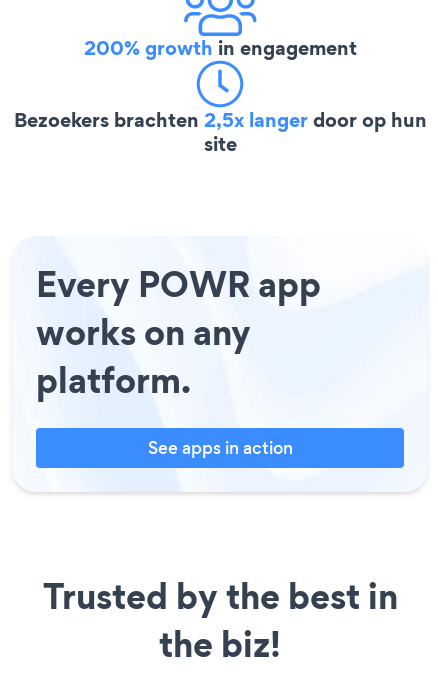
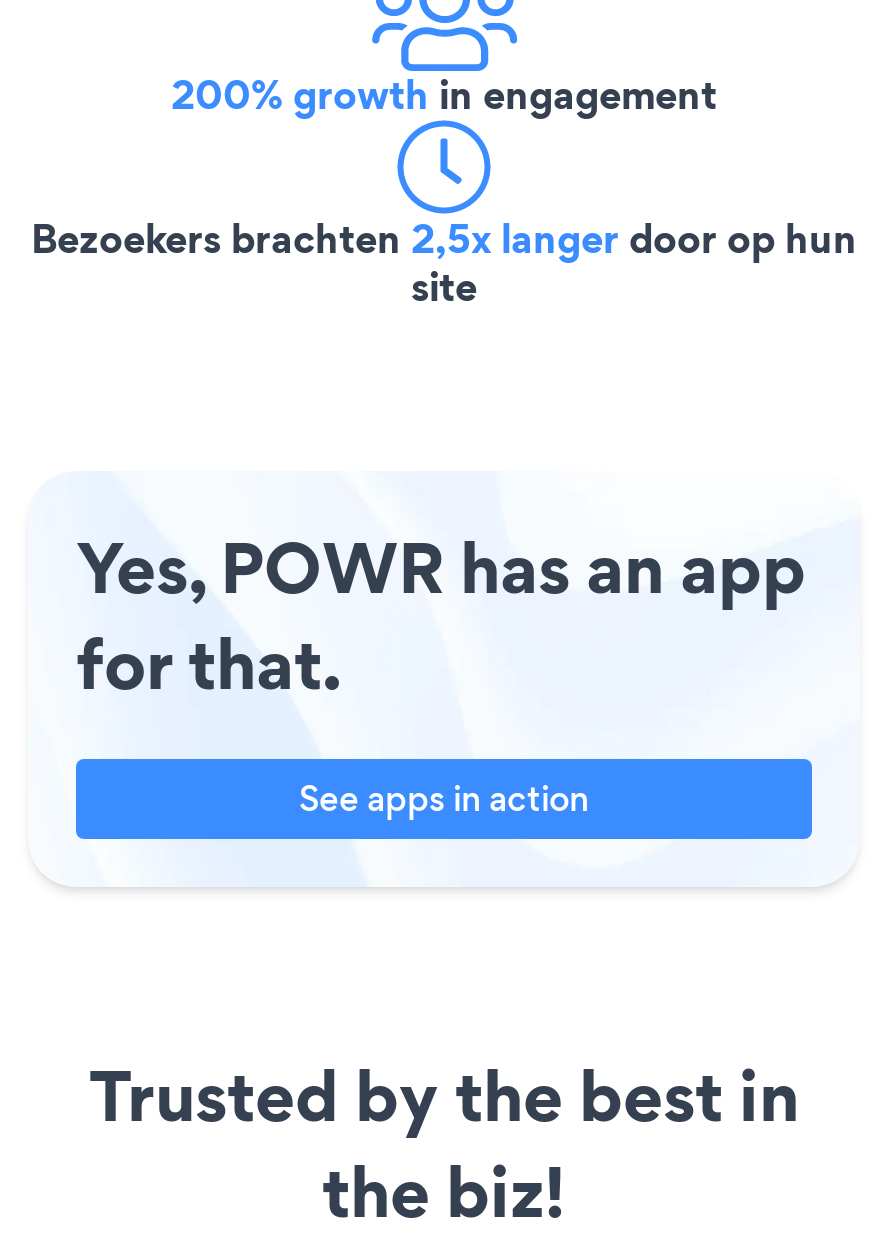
- Every POWR app
- works on any
- platform.
+ Yes, POWR has an app
+ for that.
